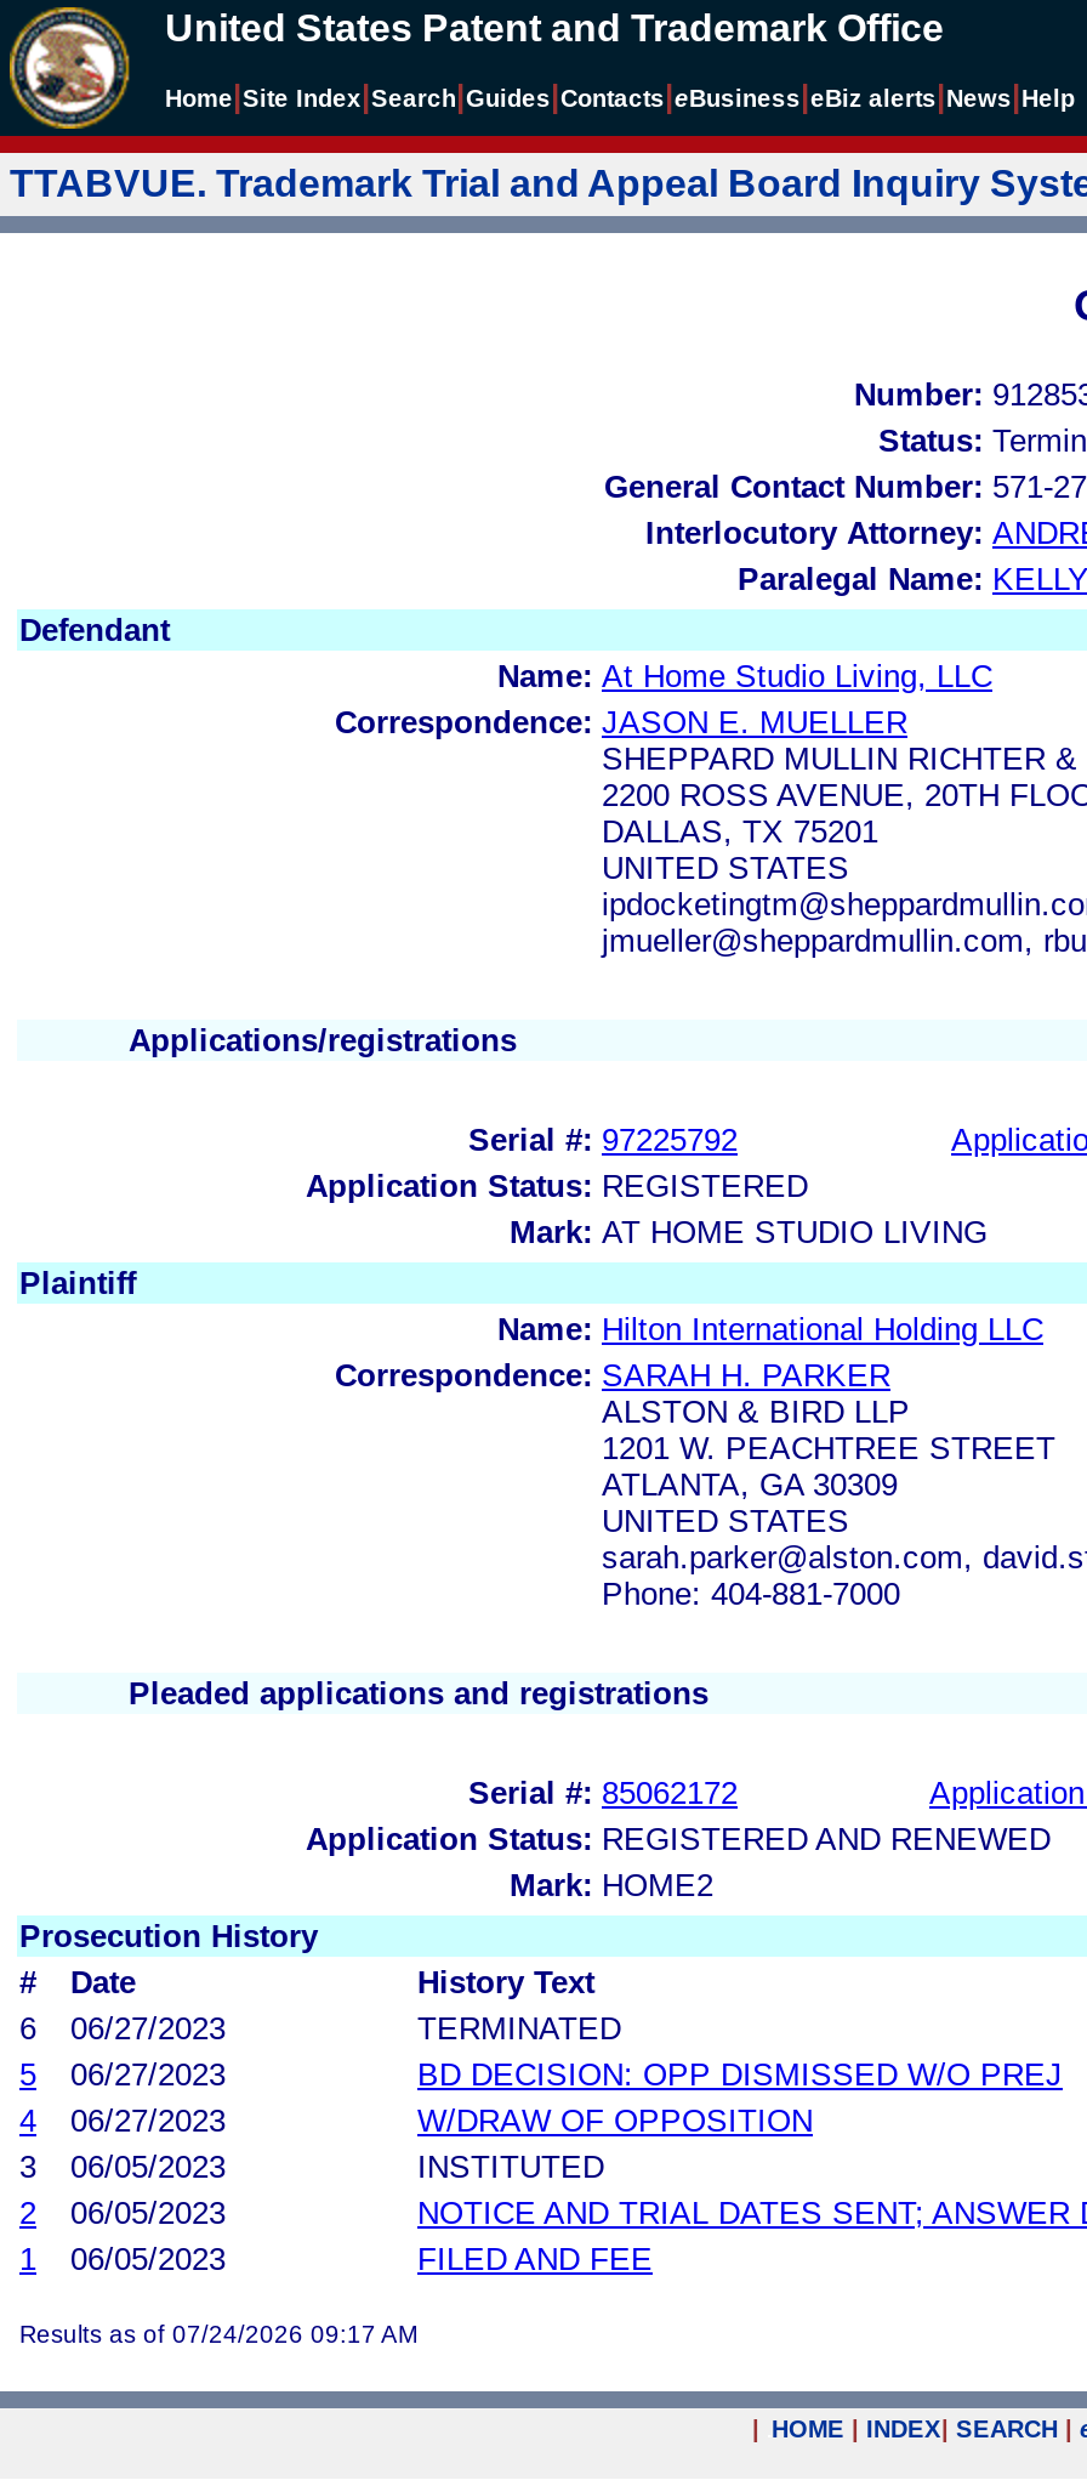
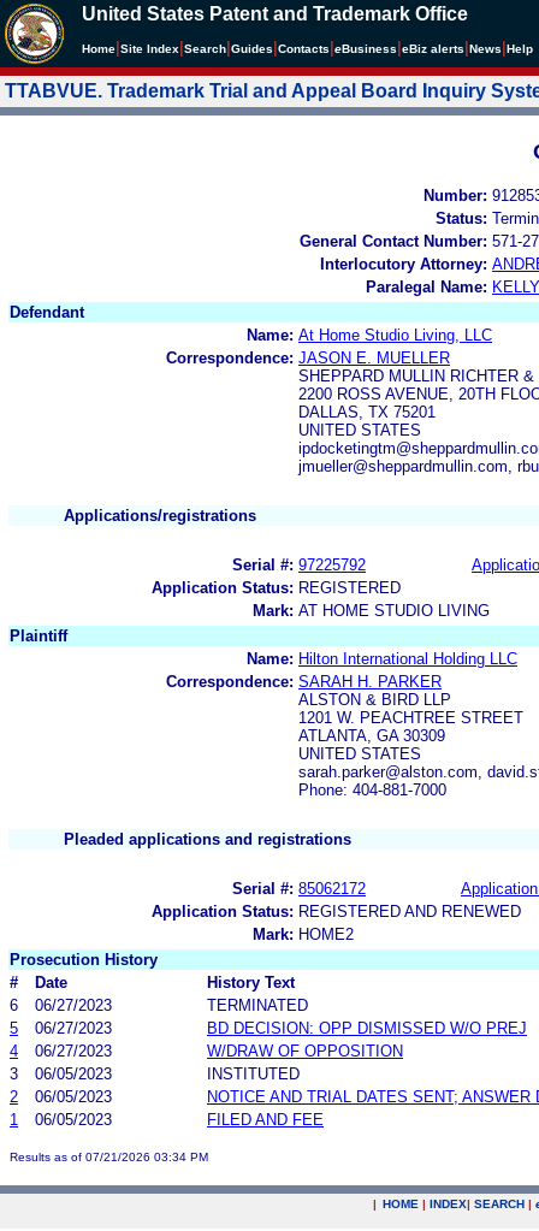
- Results as of 07/24/2026 09:17 AM
+ Results as of 07/21/2026 03:34 PM
